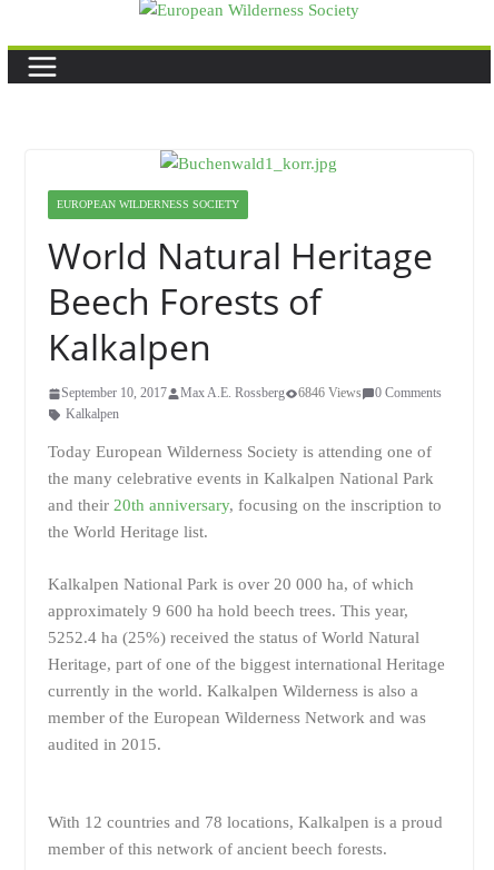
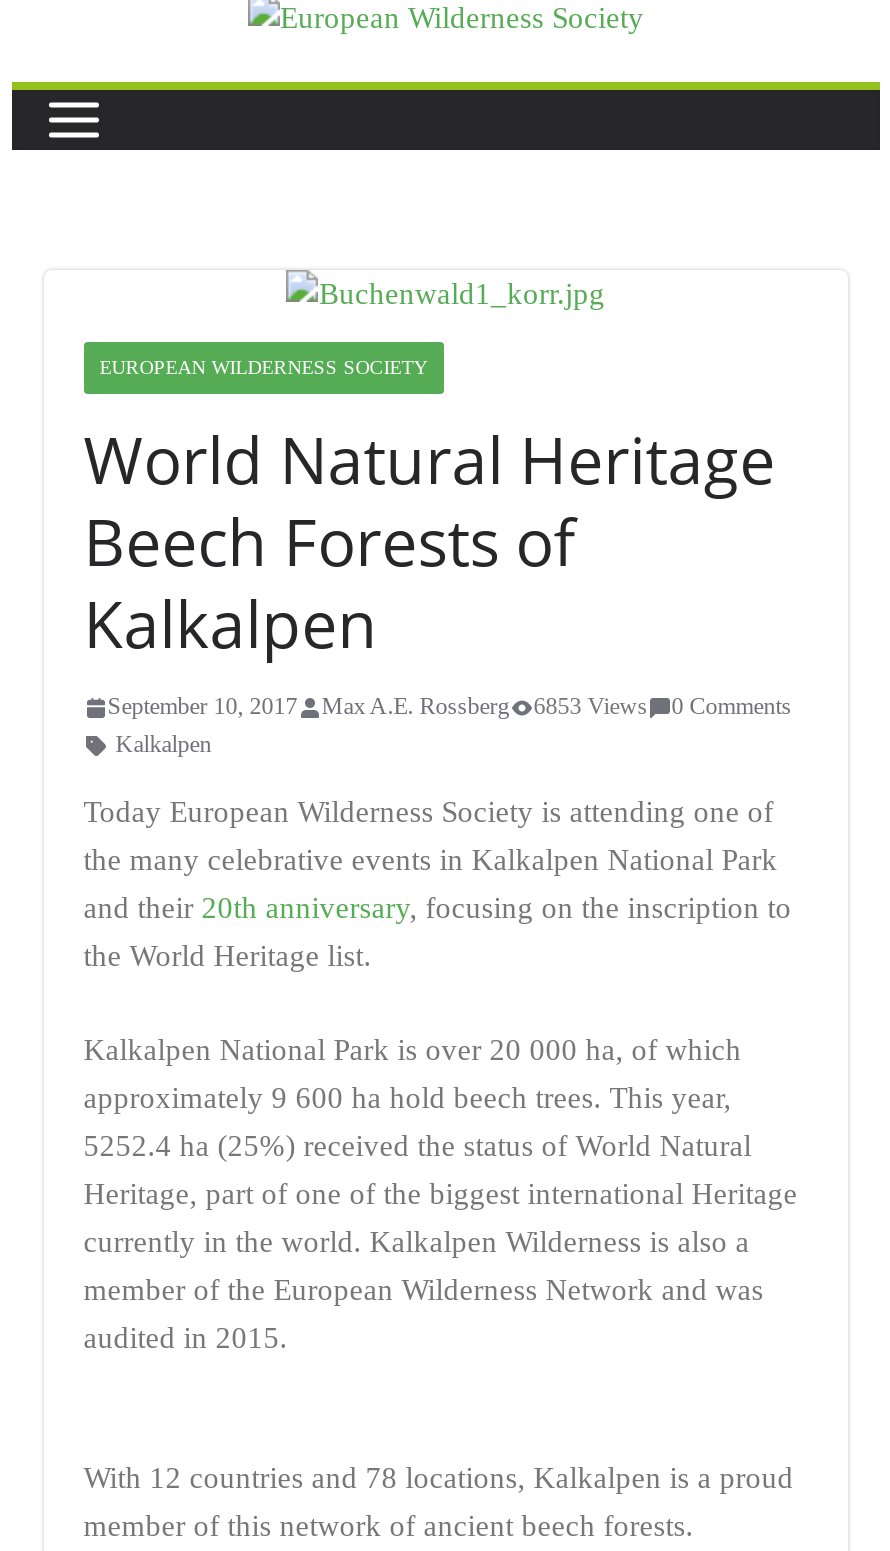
- September 10, 2017 Max A.E. Rossberg 6846 Views 0 Comments
+ September 10, 2017 Max A.E. Rossberg 6853 Views 0 Comments
